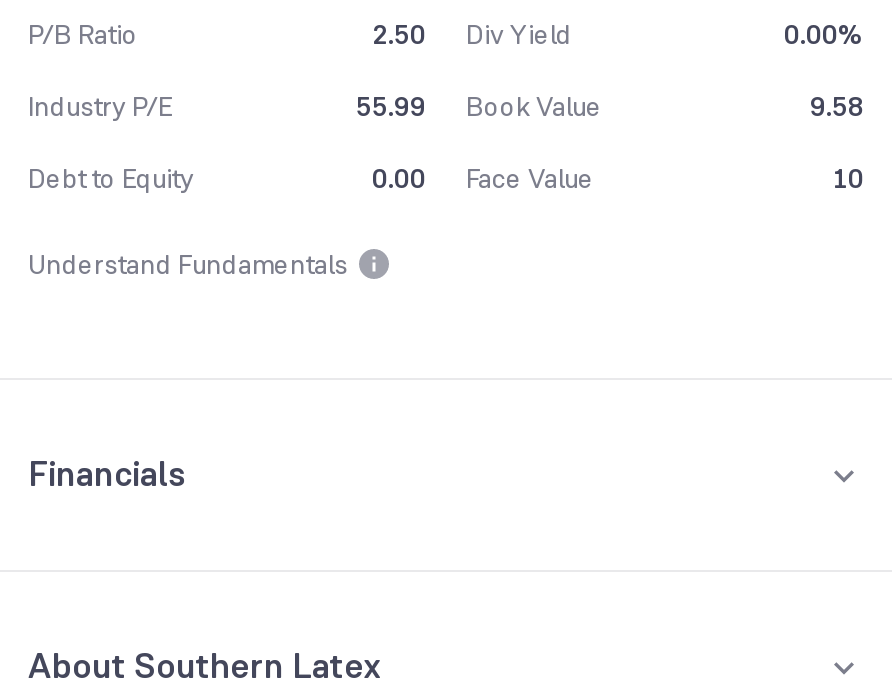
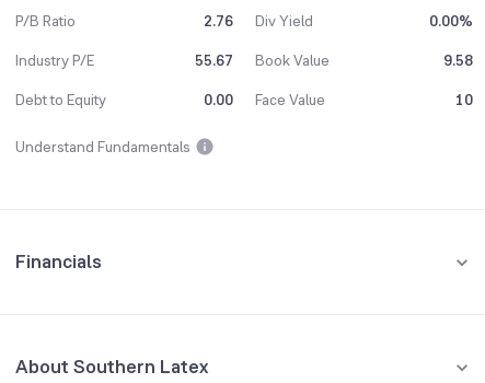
- 2.50 Div Yield
+ 2.76 Div Yield

- 55.99 Book Value
+ 55.67 Book Value
